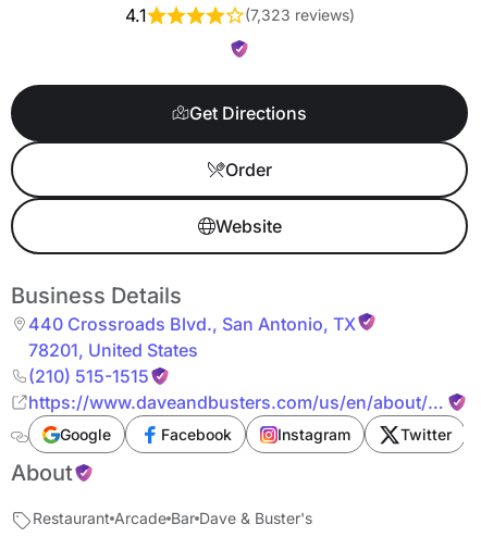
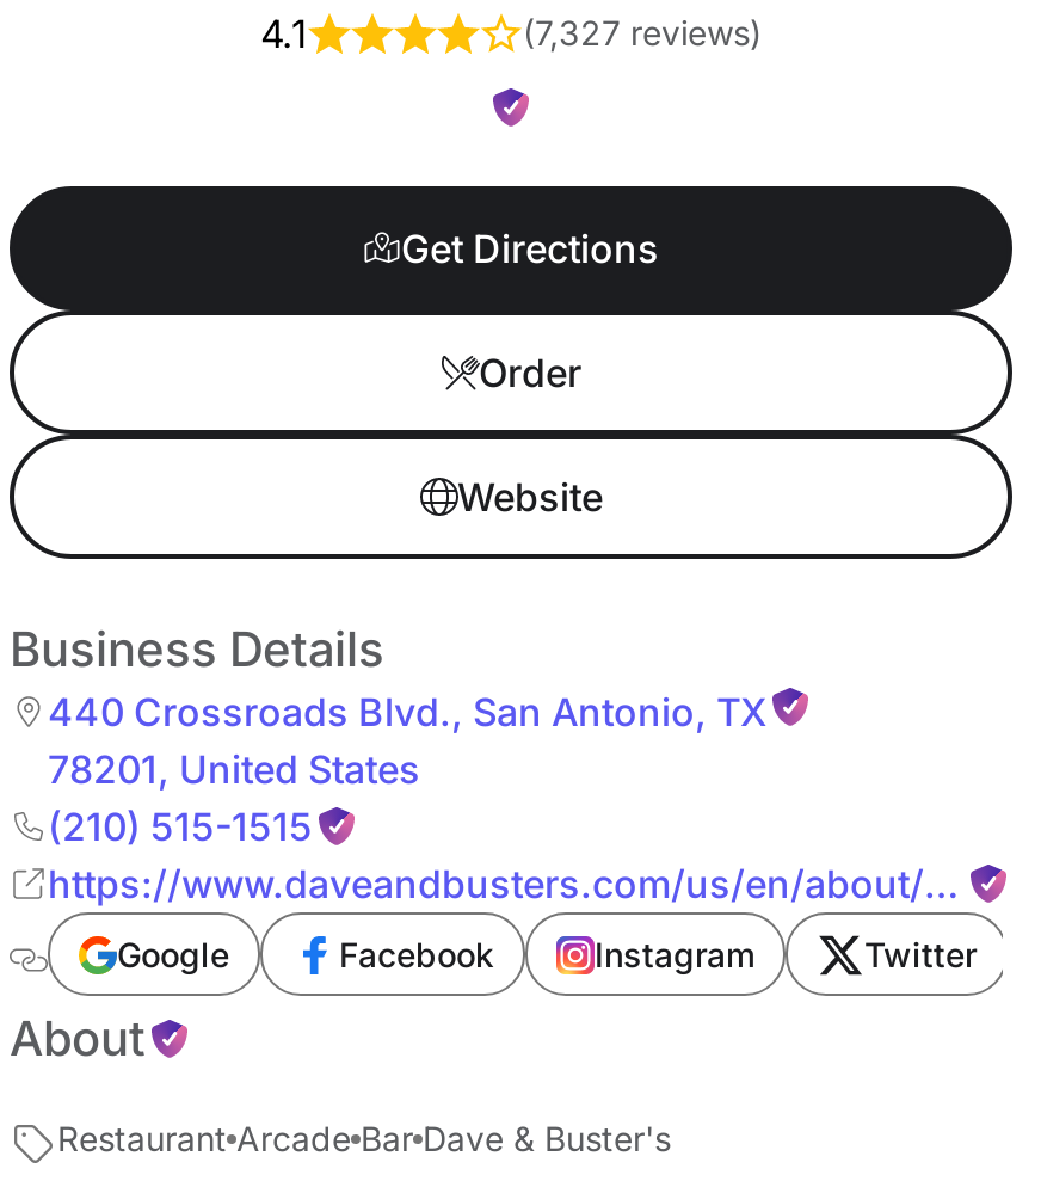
- (7,323 reviews)
+ (7,327 reviews)
